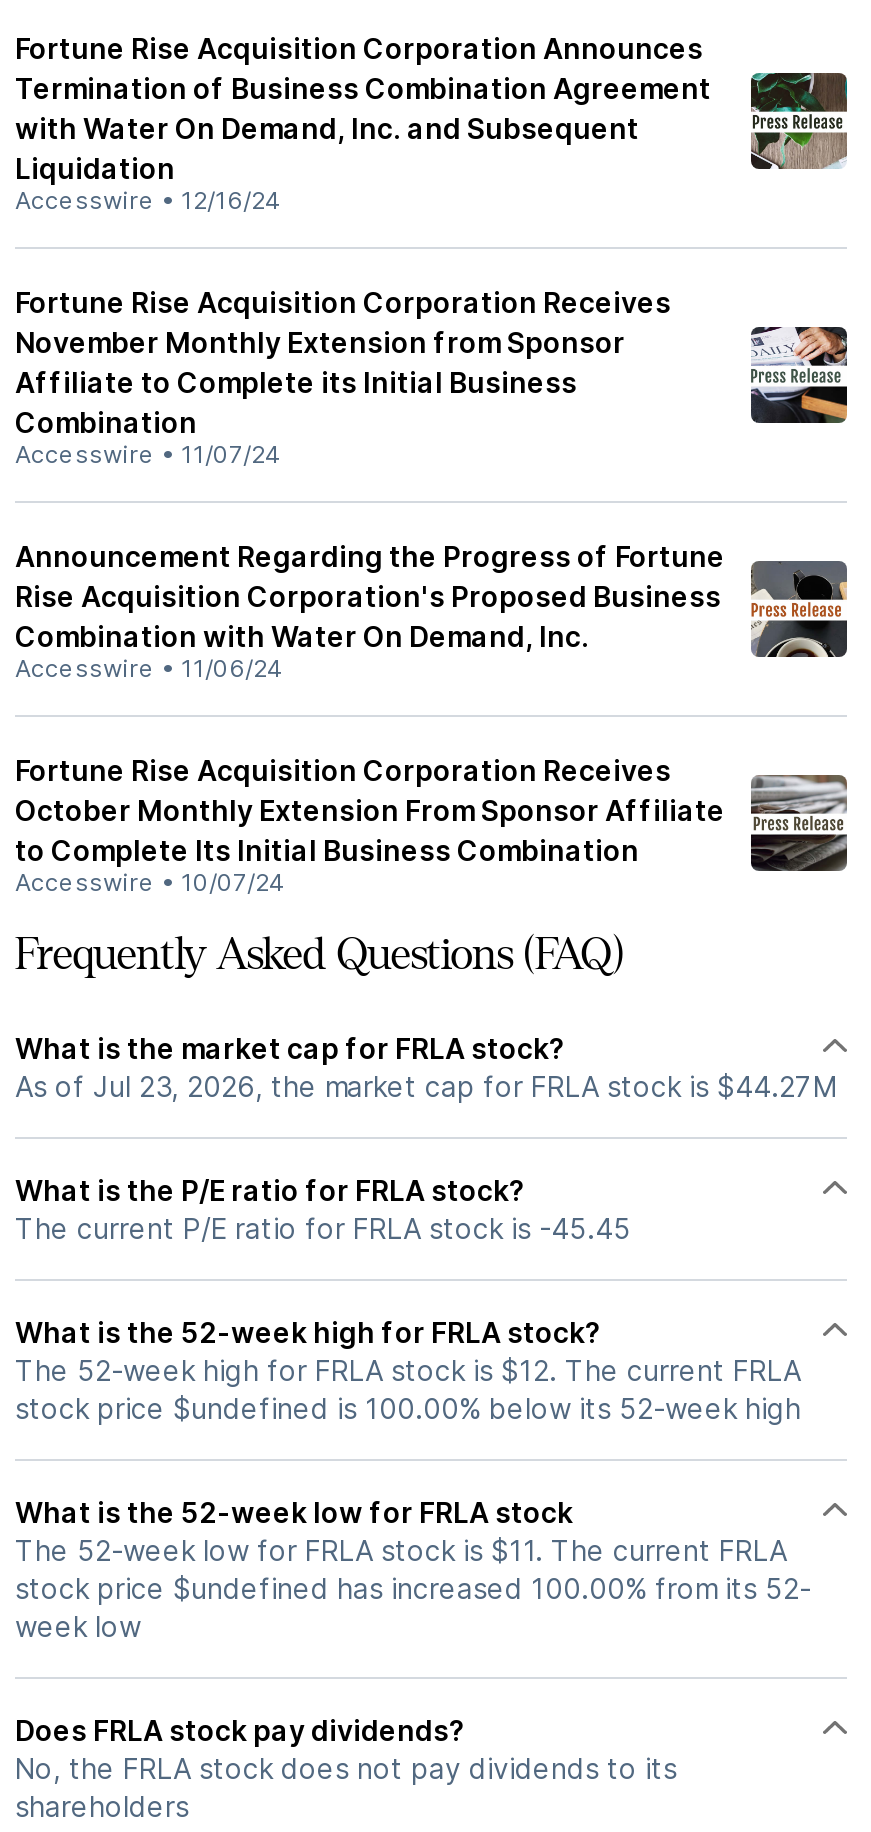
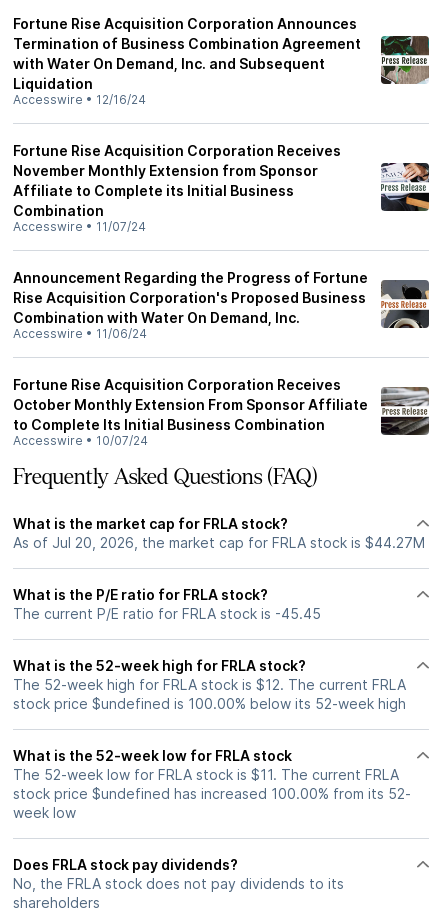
- As of Jul 23, 2026, the market cap for FRLA stock is $44.27M
+ As of Jul 20, 2026, the market cap for FRLA stock is $44.27M
